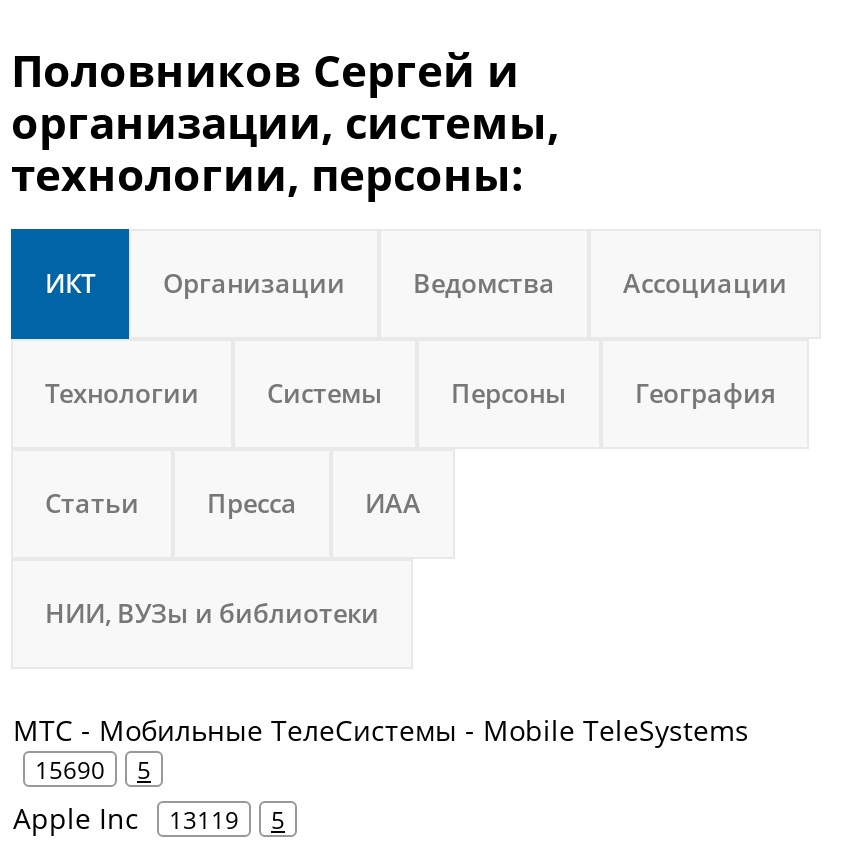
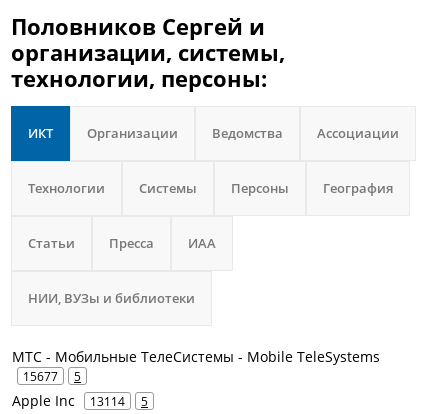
- 15690 5
+ 15677 5

- Apple Inc 13119 5
+ Apple Inc 13114 5
